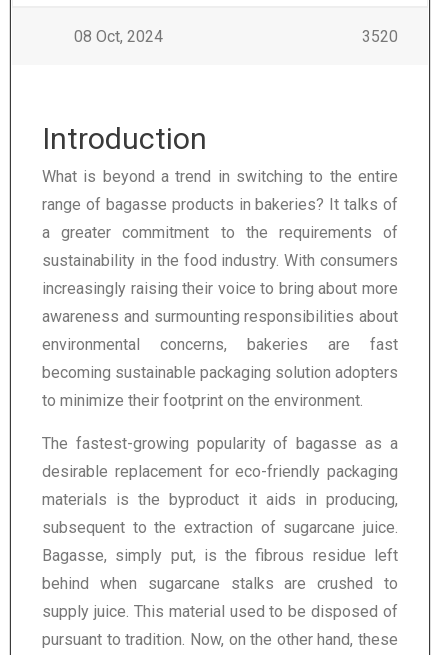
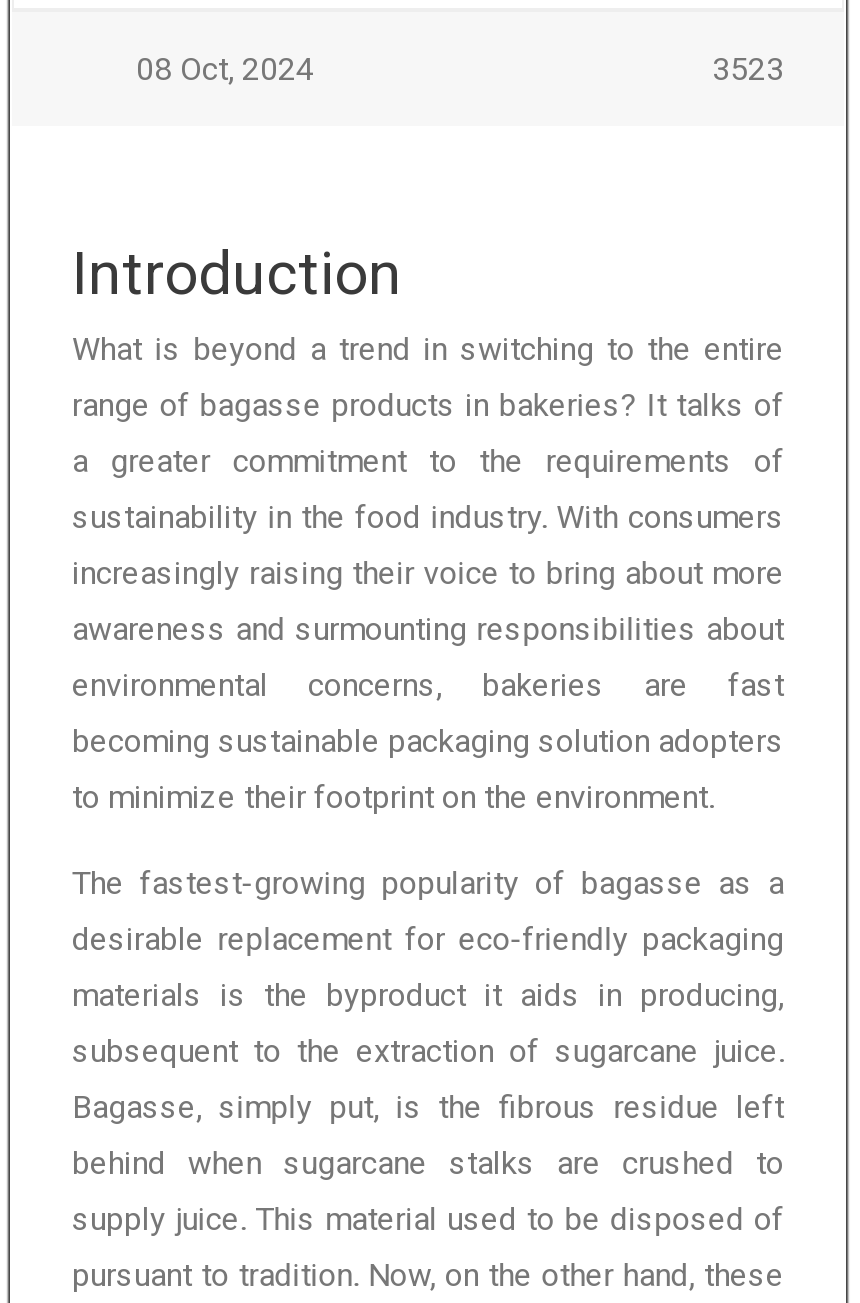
- 3520
+ 3523
